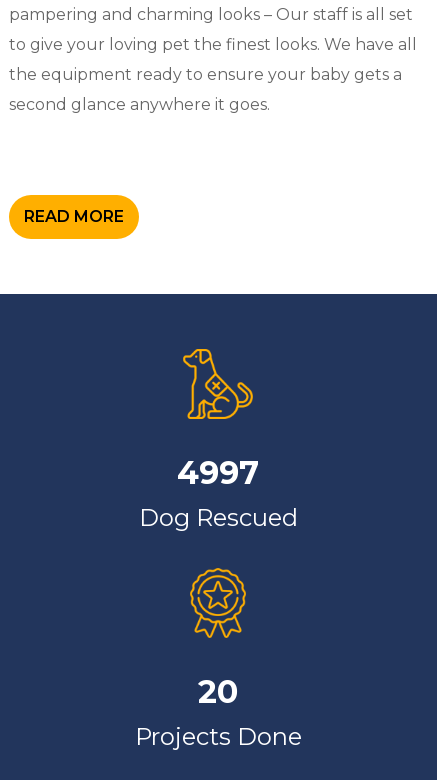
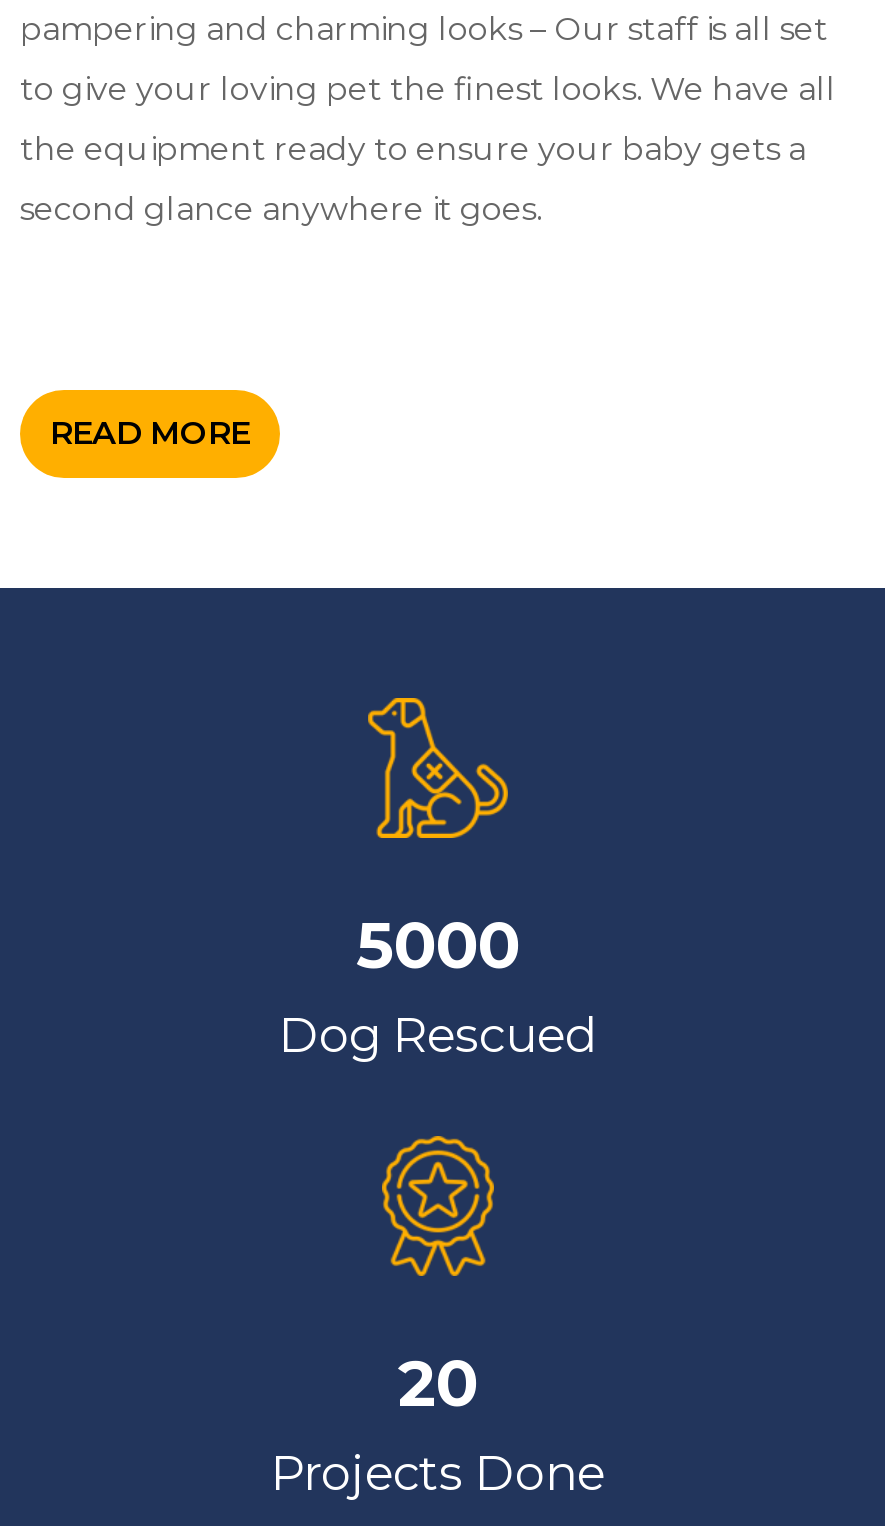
- 4997
+ 5000
